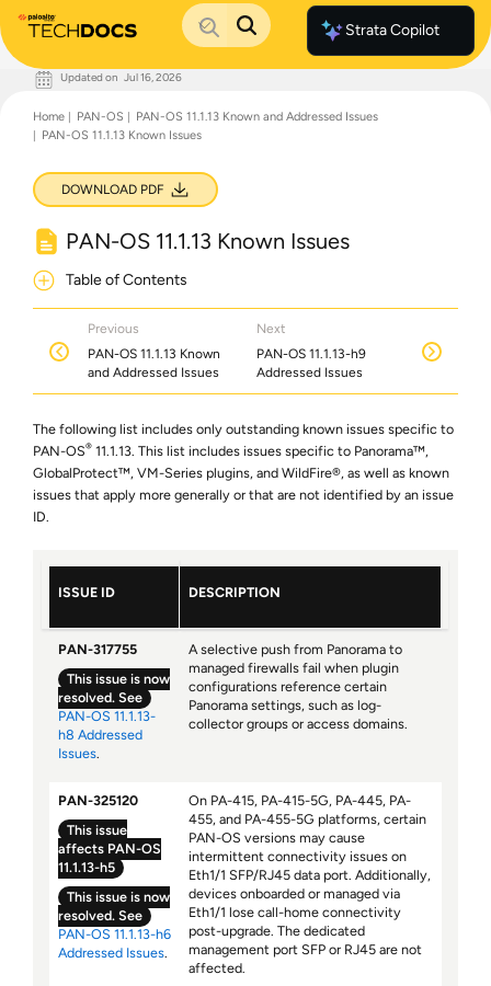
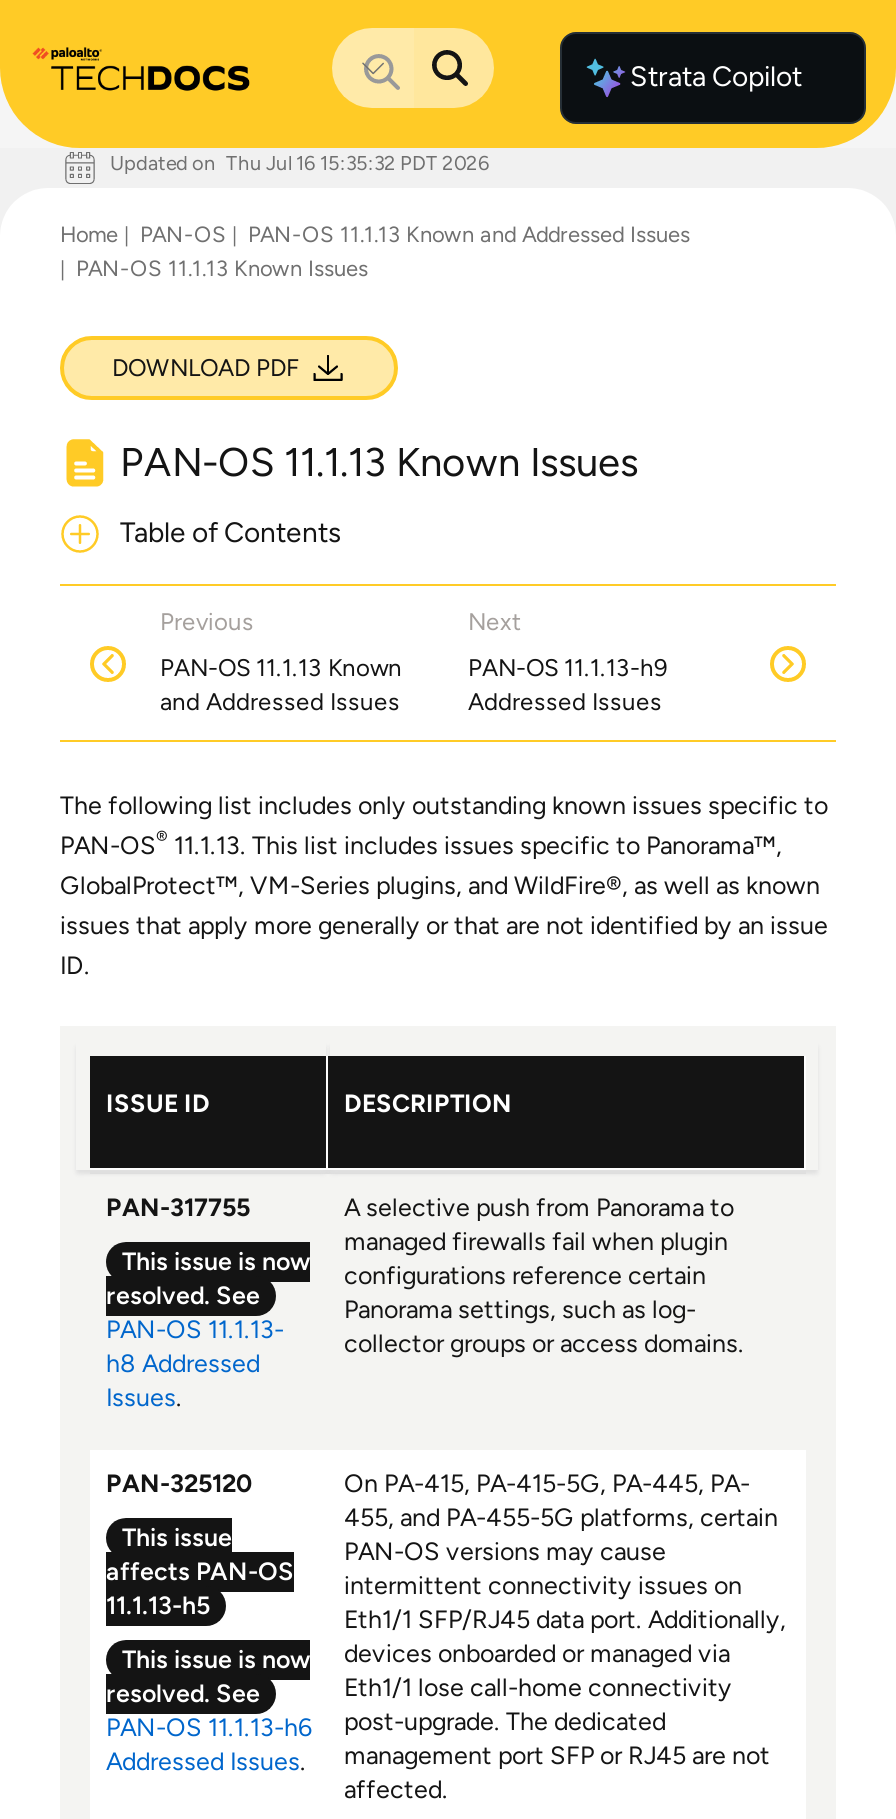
- Updated on Jul 16, 2026
+ Updated on Thu Jul 16 15:35:32 PDT 2026
